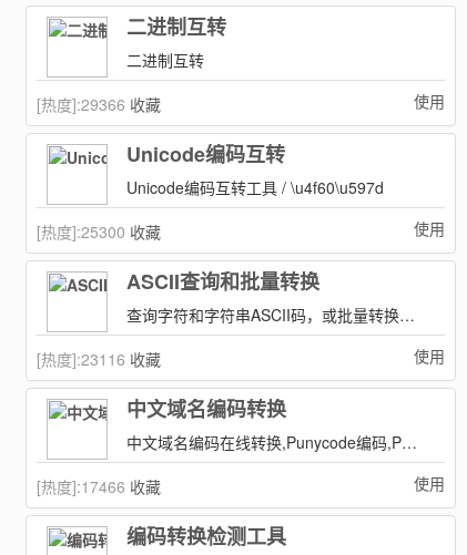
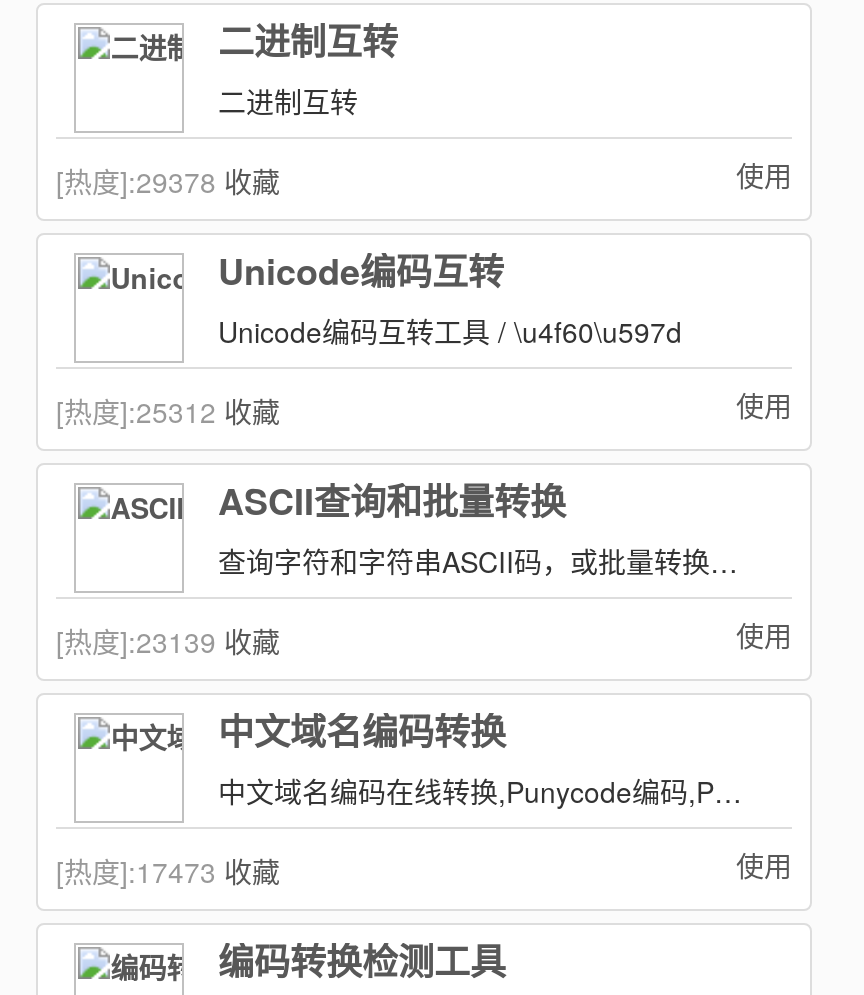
- [热度]:29366收藏
+ [热度]:29378收藏

- [热度]:25300收藏
+ [热度]:25312收藏

- [热度]:23116收藏
+ [热度]:23139收藏

- [热度]:17466收藏
+ [热度]:17473收藏
